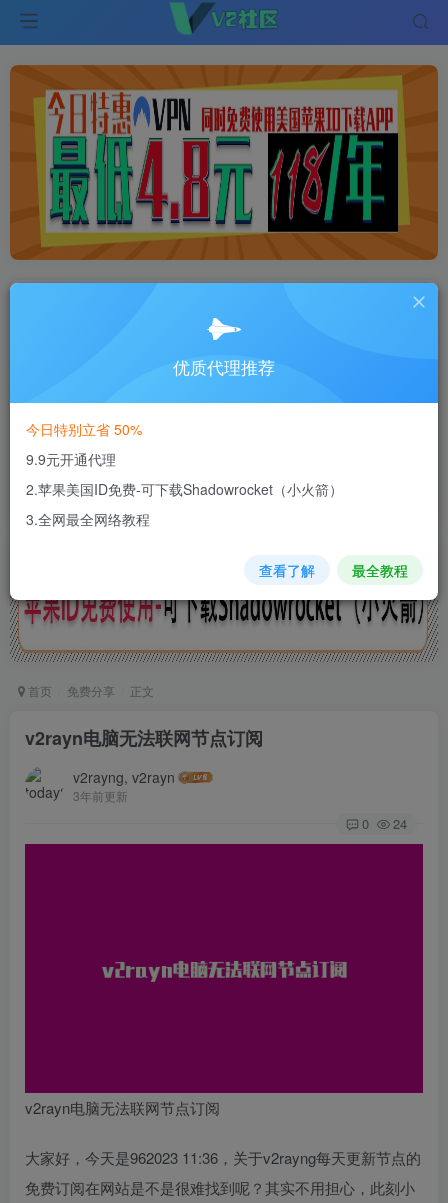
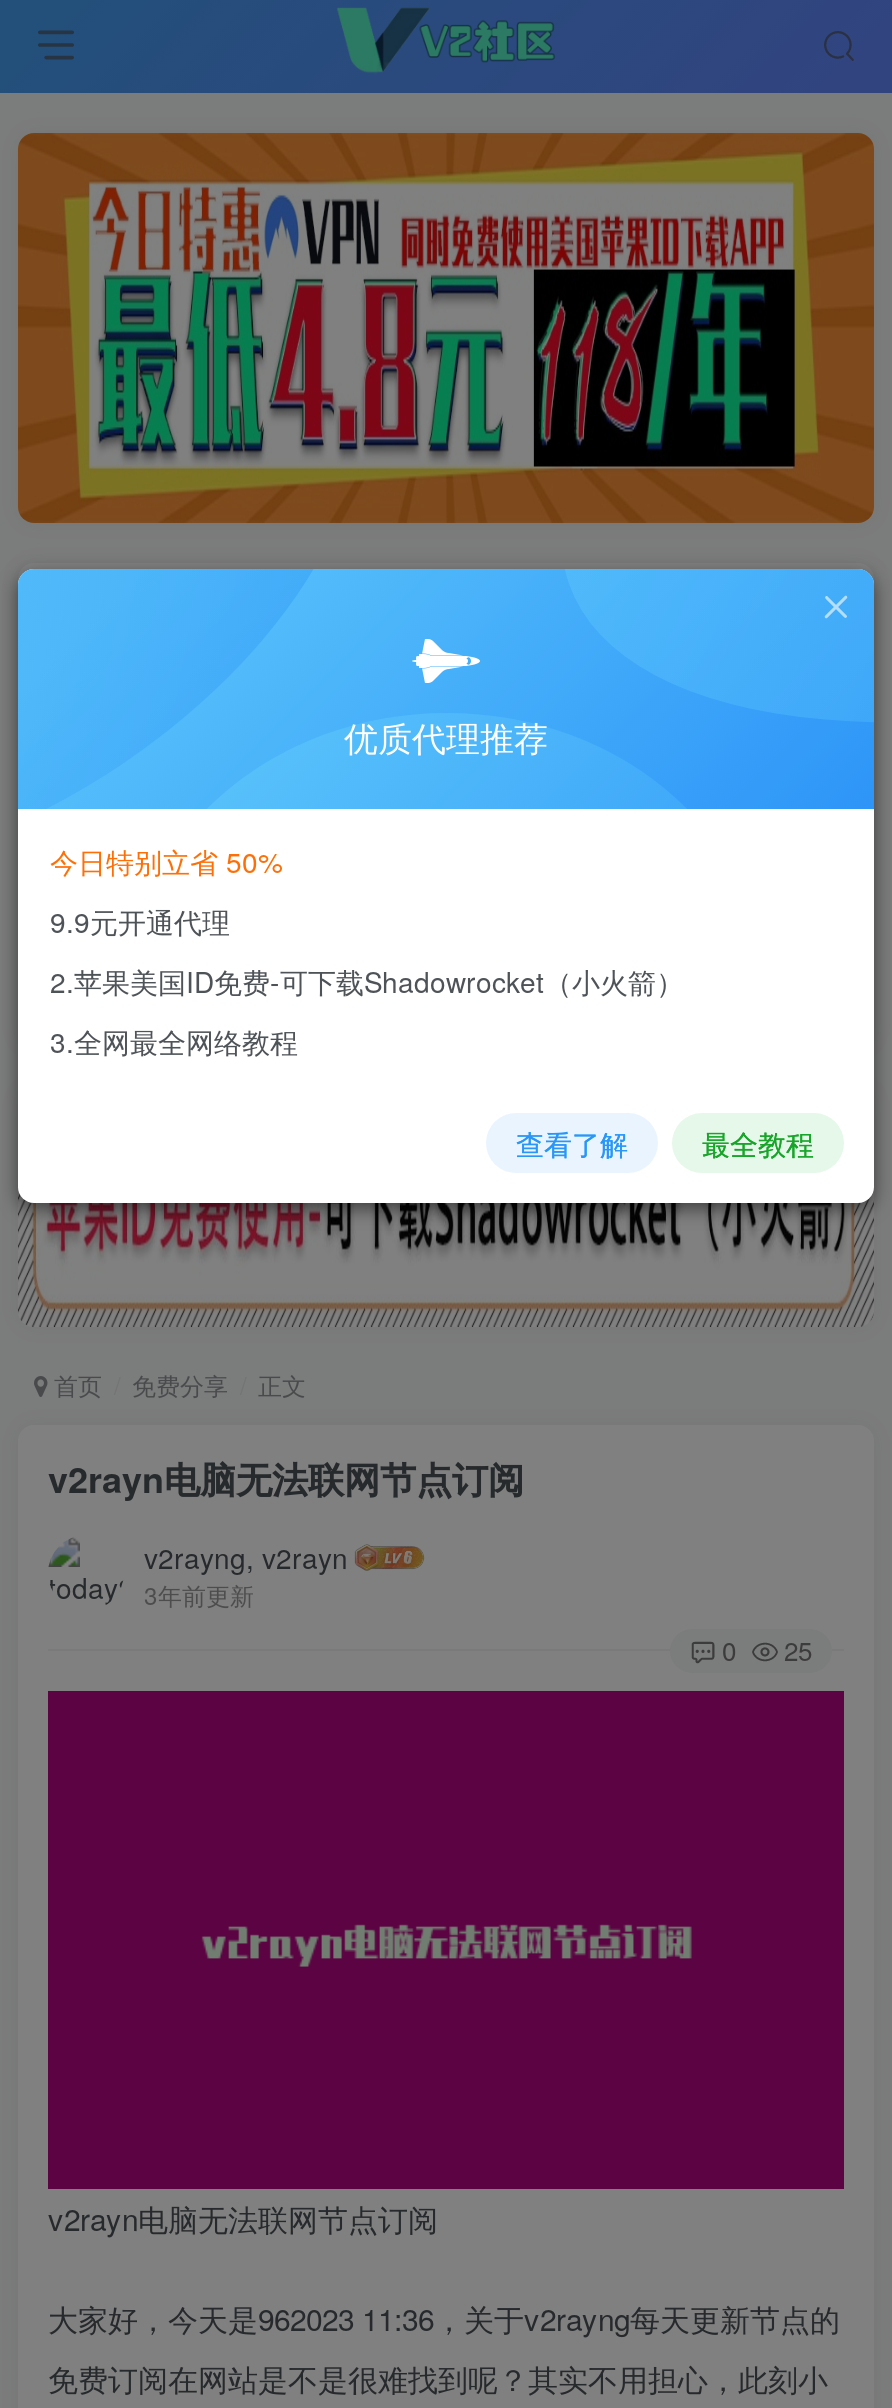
- 0 24
+ 0 25
